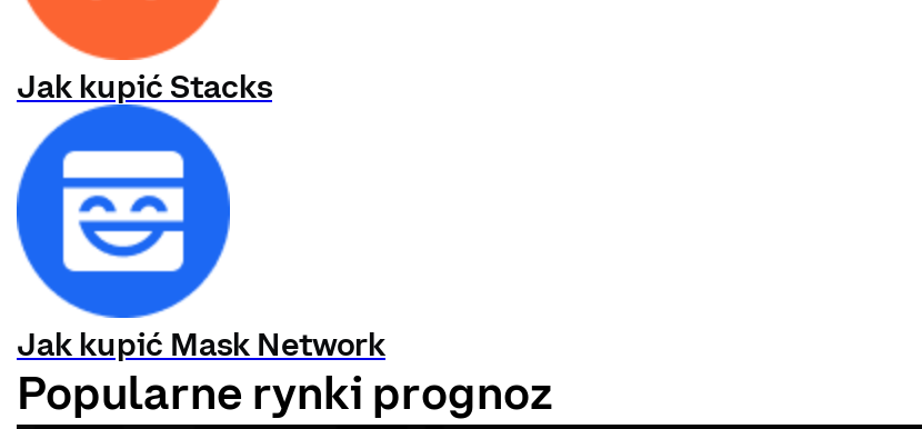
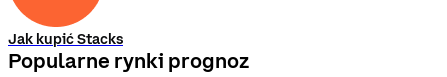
- [image]
- Jak kupić Mask Network
